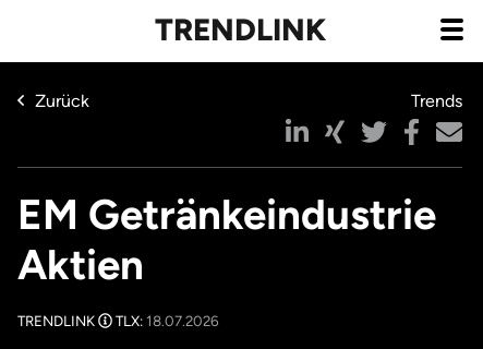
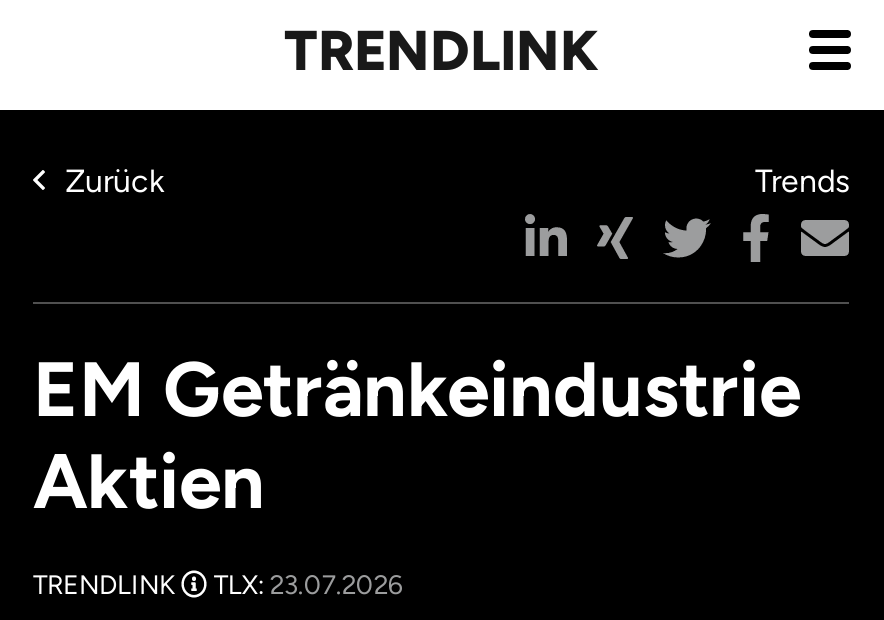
- TRENDLINK TLX: 18.07.2026
+ TRENDLINK TLX: 23.07.2026
